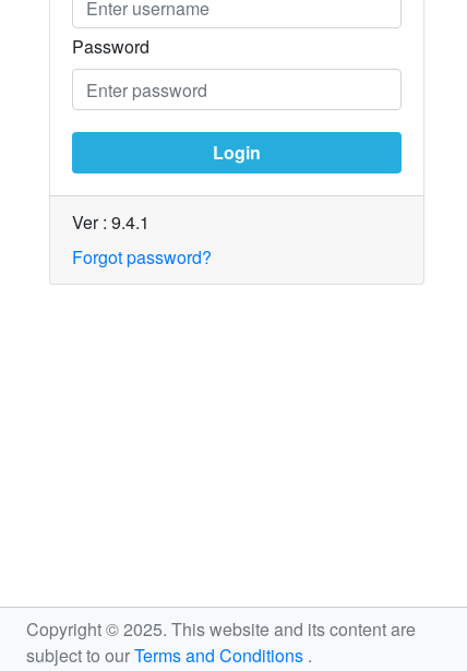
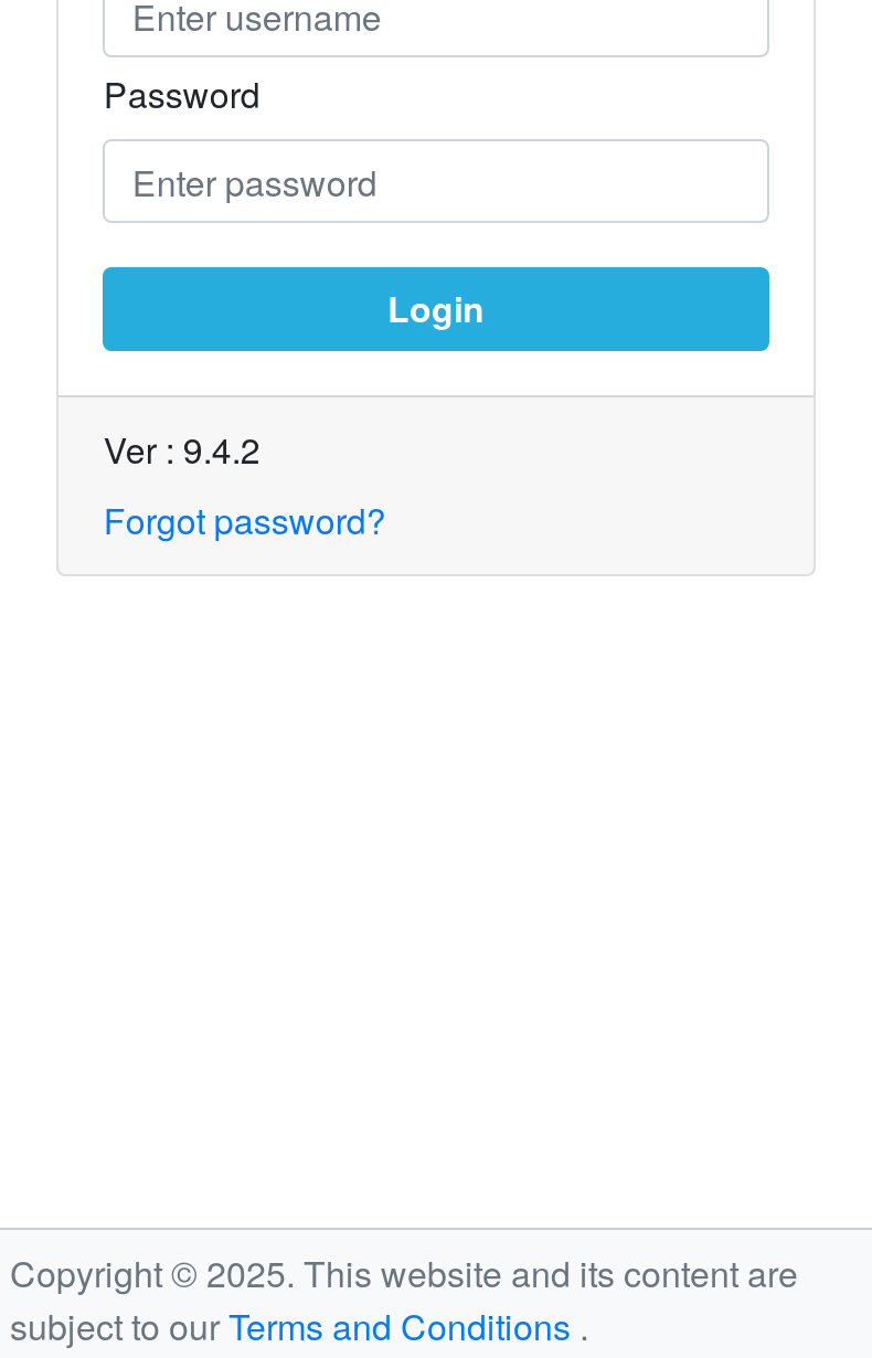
- Ver : 9.4.1
+ Ver : 9.4.2
